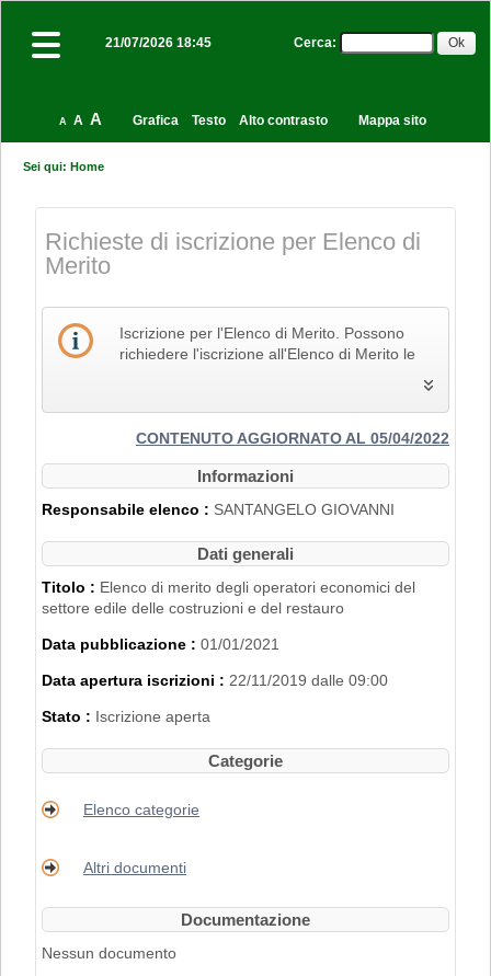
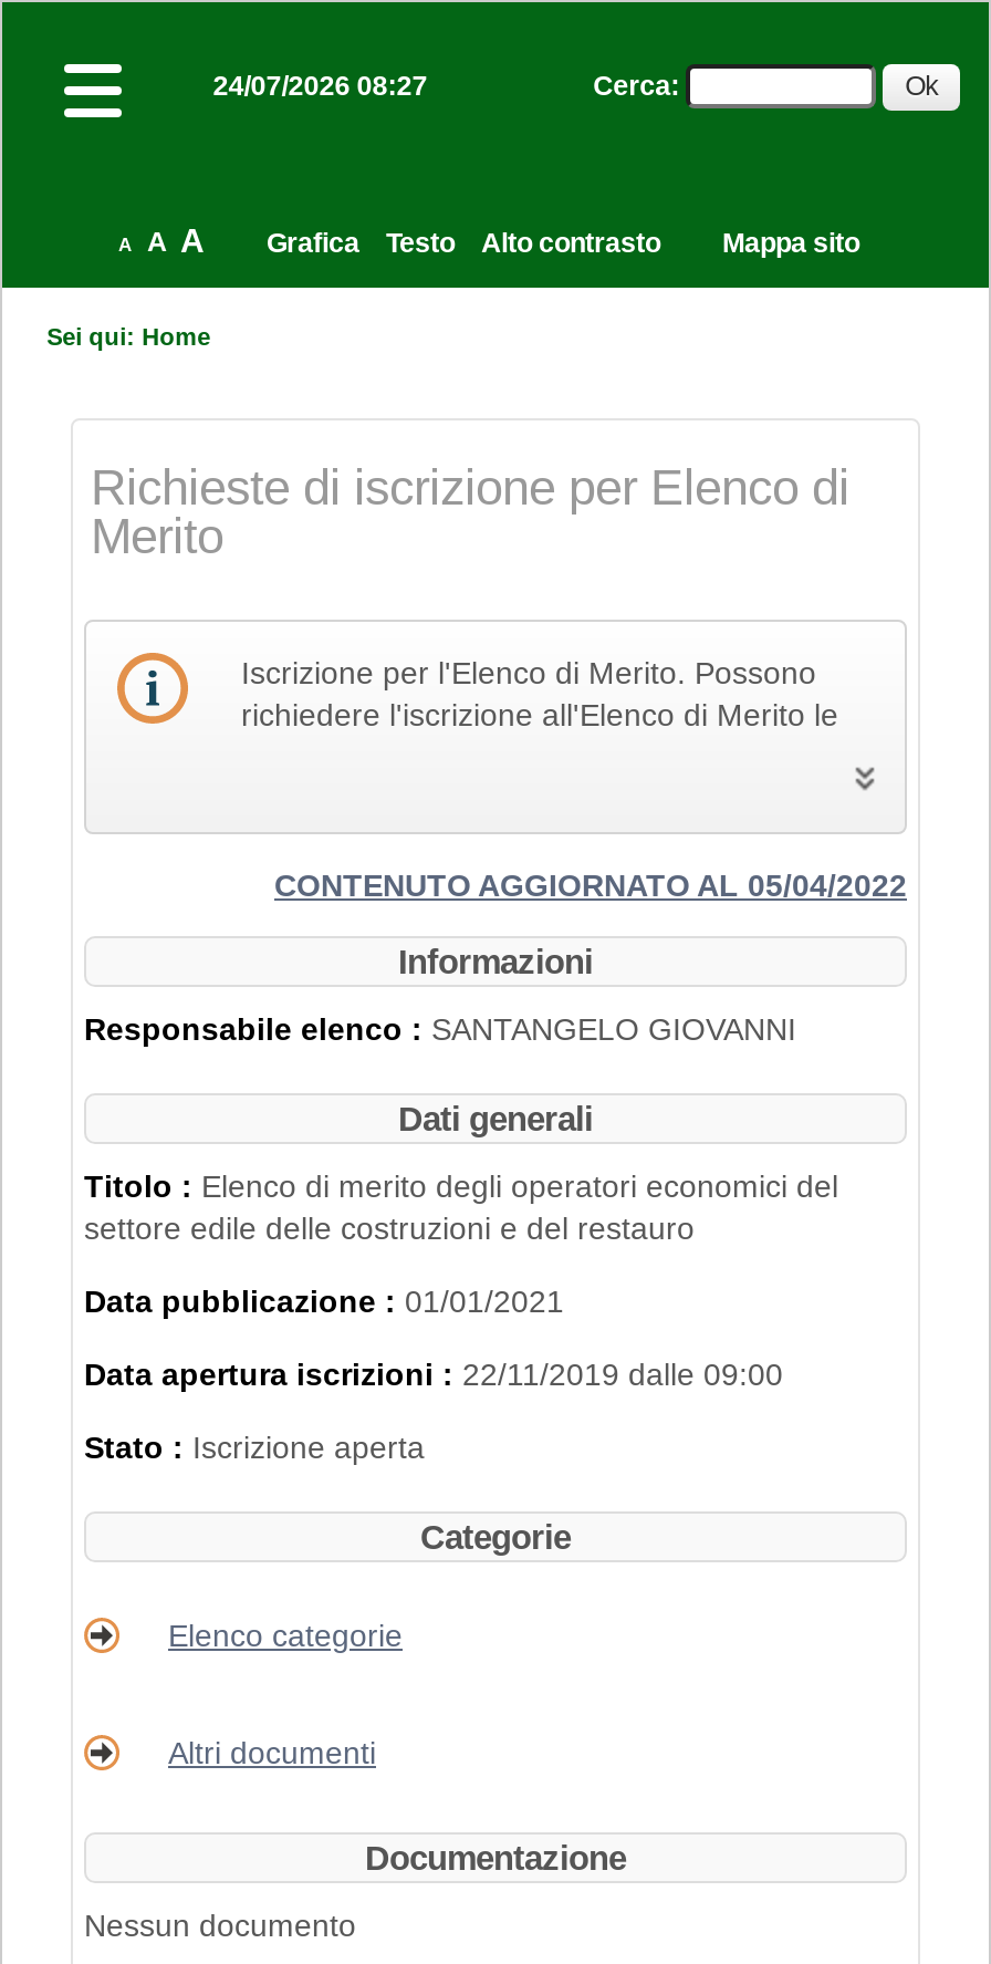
- 21/07/2026 18:45
+ 24/07/2026 08:27
